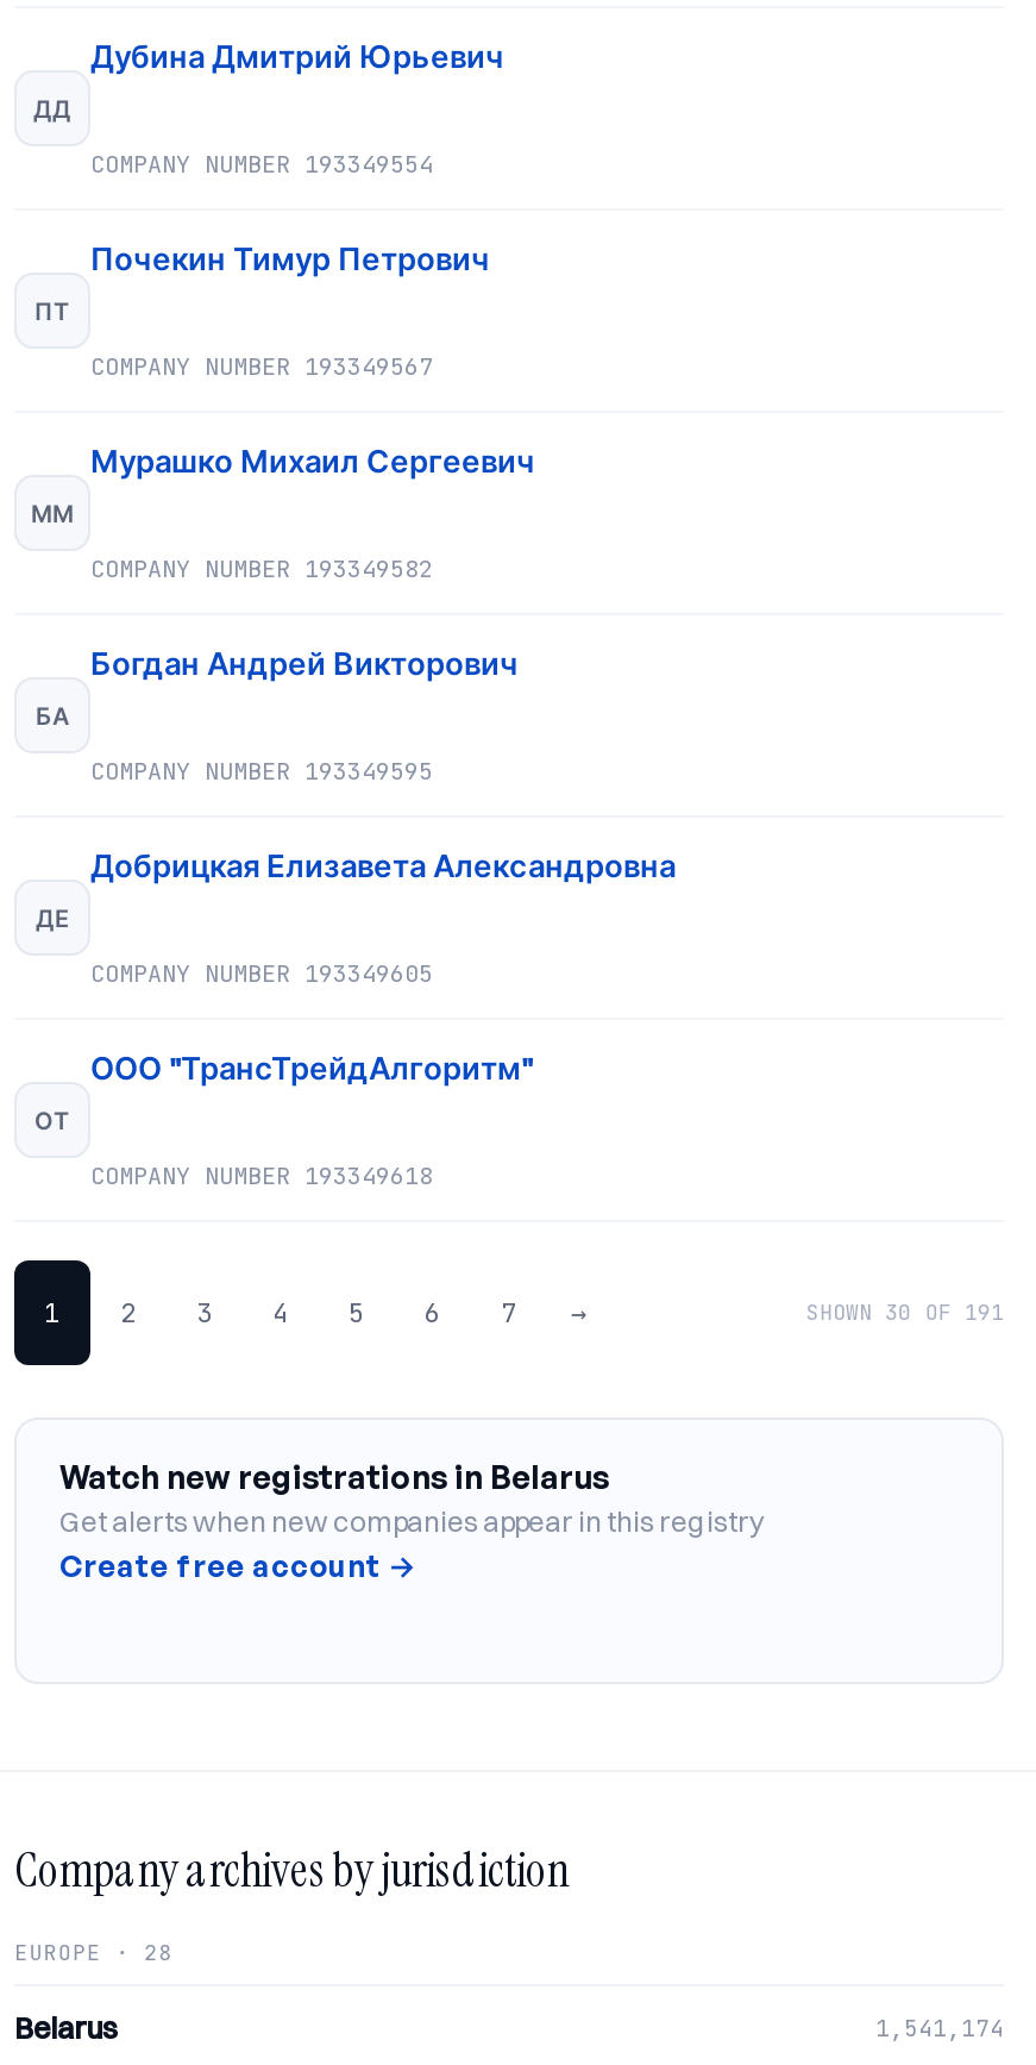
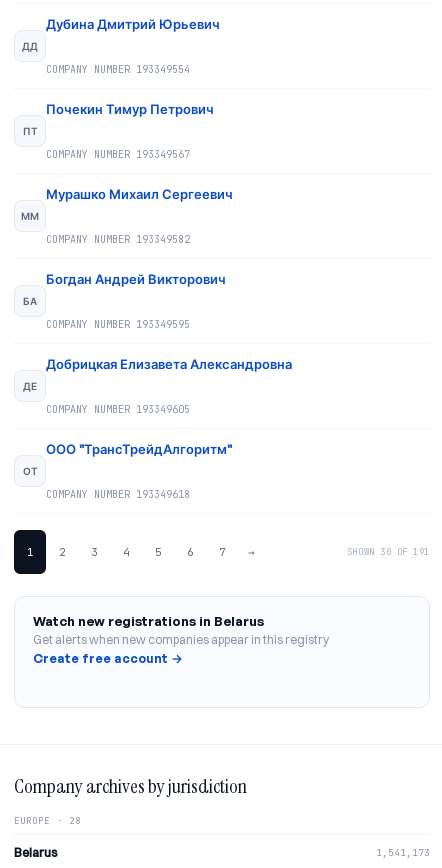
- 1,541,174
+ 1,541,173
